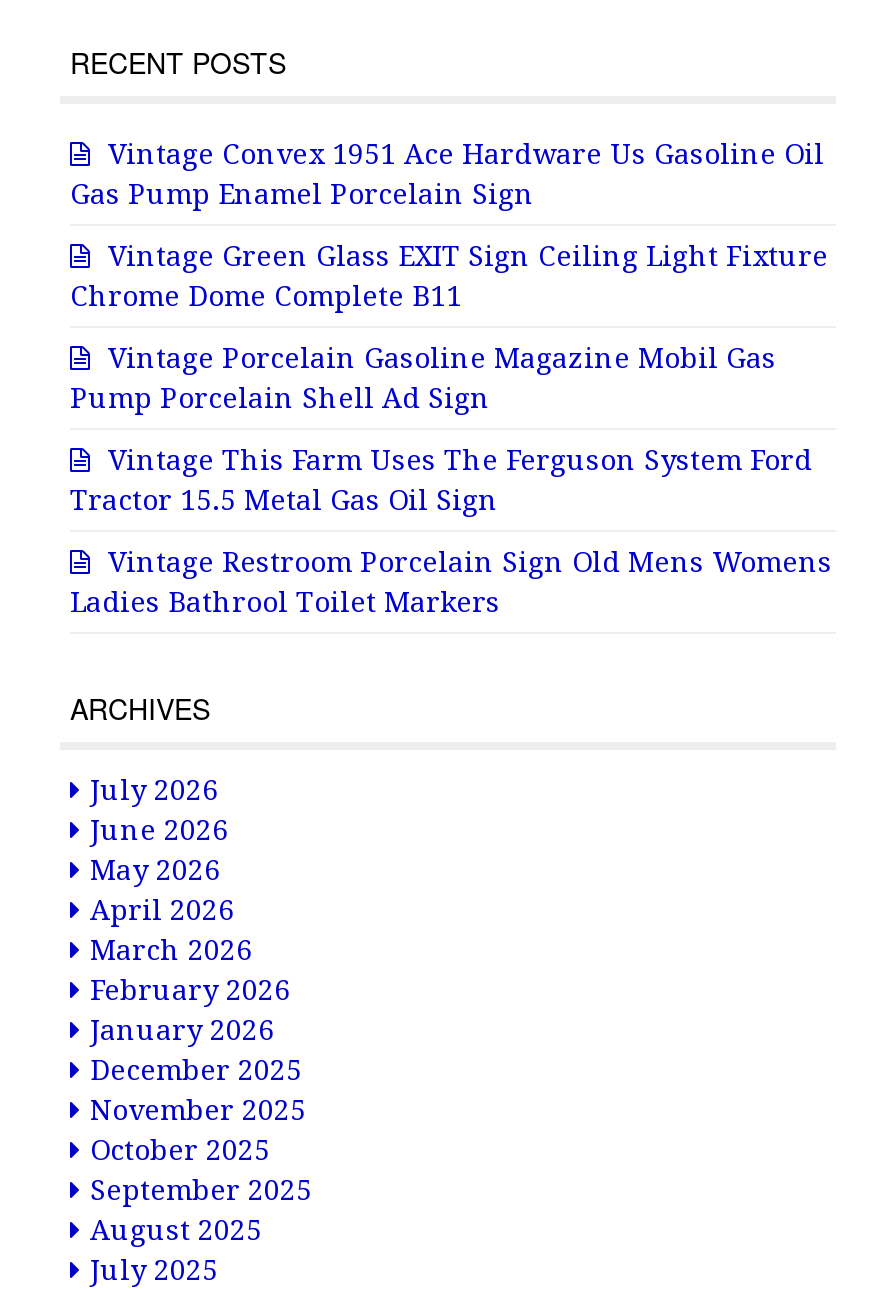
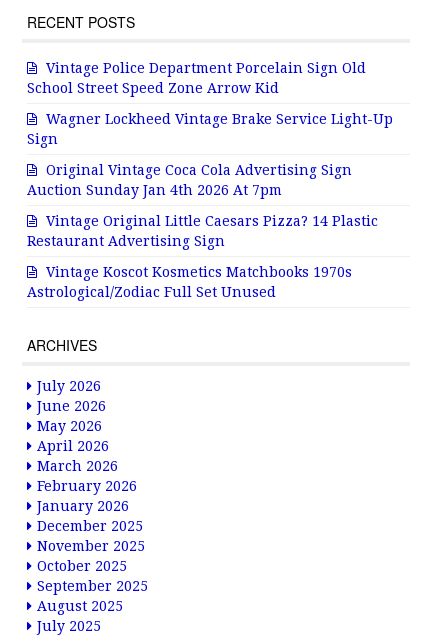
- Vintage Convex 1951 Ace Hardware Us Gasoline Oil
- Gas Pump Enamel Porcelain Sign
+ Vintage Police Department Porcelain Sign Old
+ School Street Speed Zone Arrow Kid

- Vintage Green Glass EXIT Sign Ceiling Light Fixture
- Chrome Dome Complete B11
+ Wagner Lockheed Vintage Brake Service Light-Up
+ Sign

- Vintage Porcelain Gasoline Magazine Mobil Gas
- Pump Porcelain Shell Ad Sign
+ Original Vintage Coca Cola Advertising Sign
+ Auction Sunday Jan 4th 2026 At 7pm

- Vintage This Farm Uses The Ferguson System Ford
- Tractor 15.5 Metal Gas Oil Sign
+ Vintage Original Little Caesars Pizza? 14 Plastic
+ Restaurant Advertising Sign

- Vintage Restroom Porcelain Sign Old Mens Womens
- Ladies Bathrool Toilet Markers
+ Vintage Koscot Kosmetics Matchbooks 1970s
+ Astrological/Zodiac Full Set Unused
